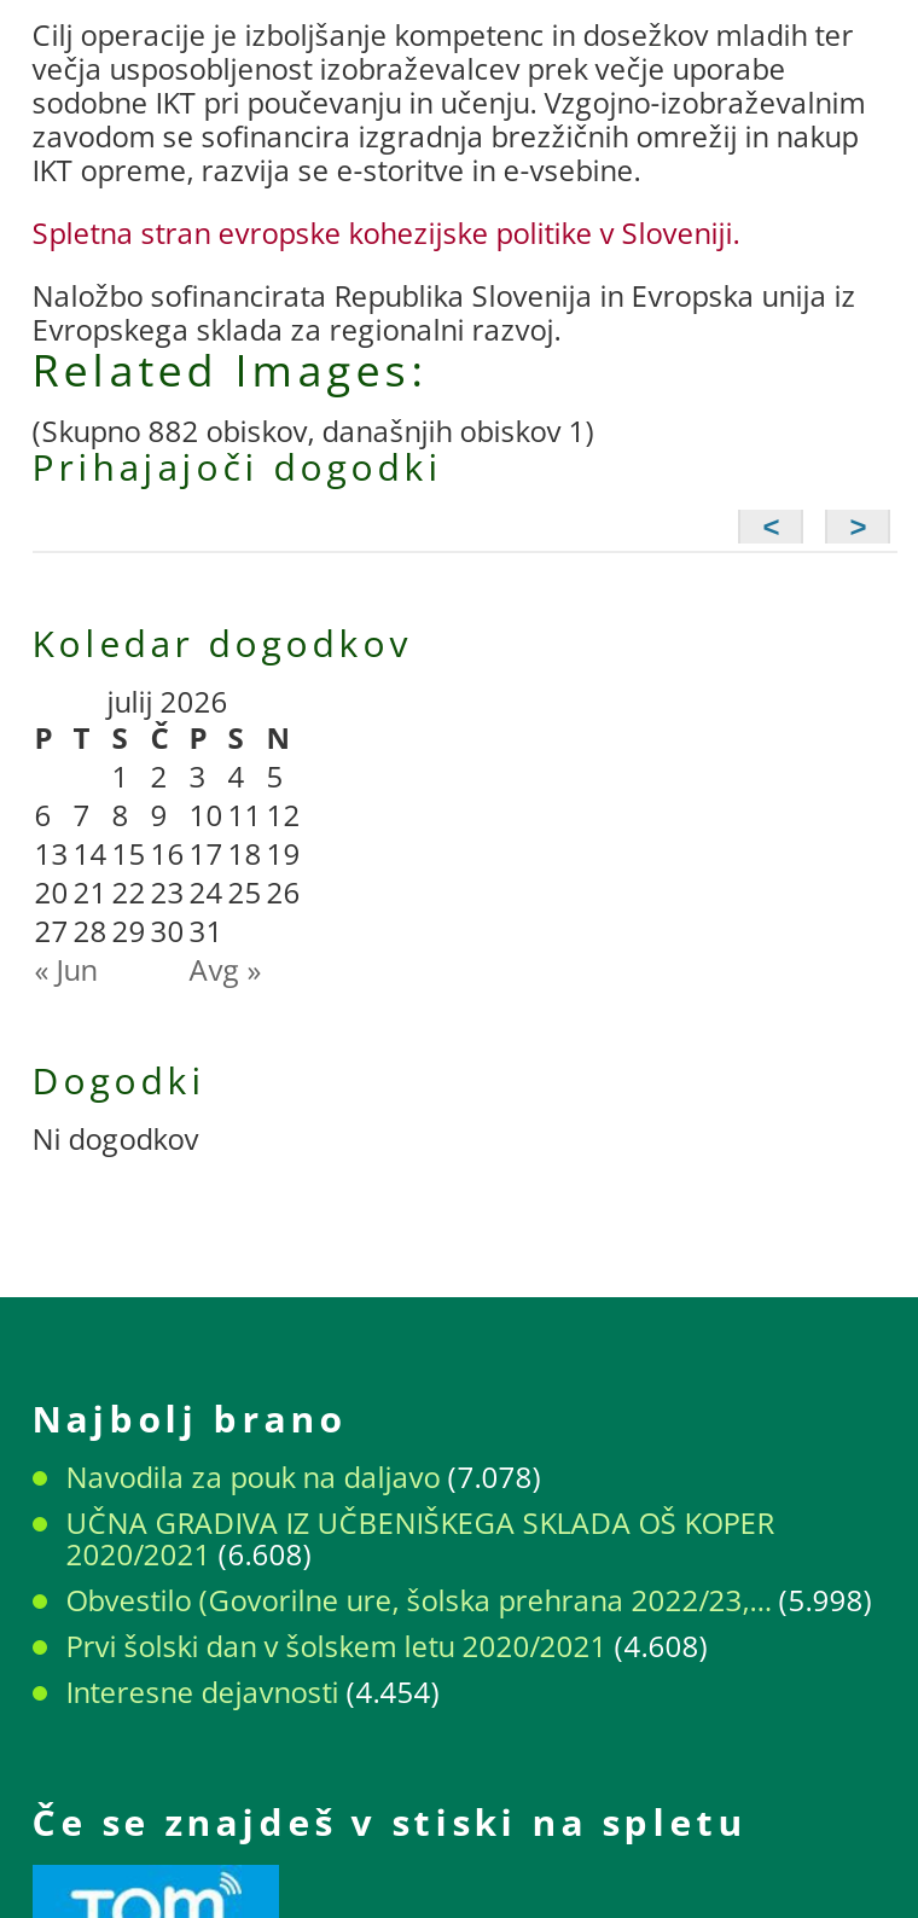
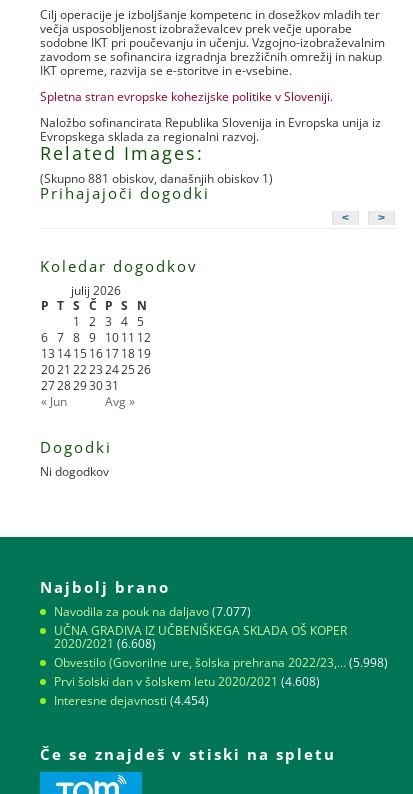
- (Skupno 882 obiskov, današnjih obiskov 1)
+ (Skupno 881 obiskov, današnjih obiskov 1)

- Navodila za pouk na daljavo (7.078)
+ Navodila za pouk na daljavo (7.077)
